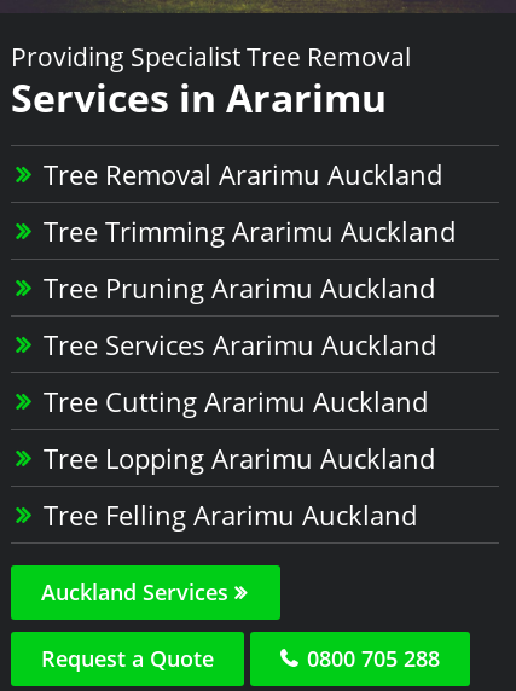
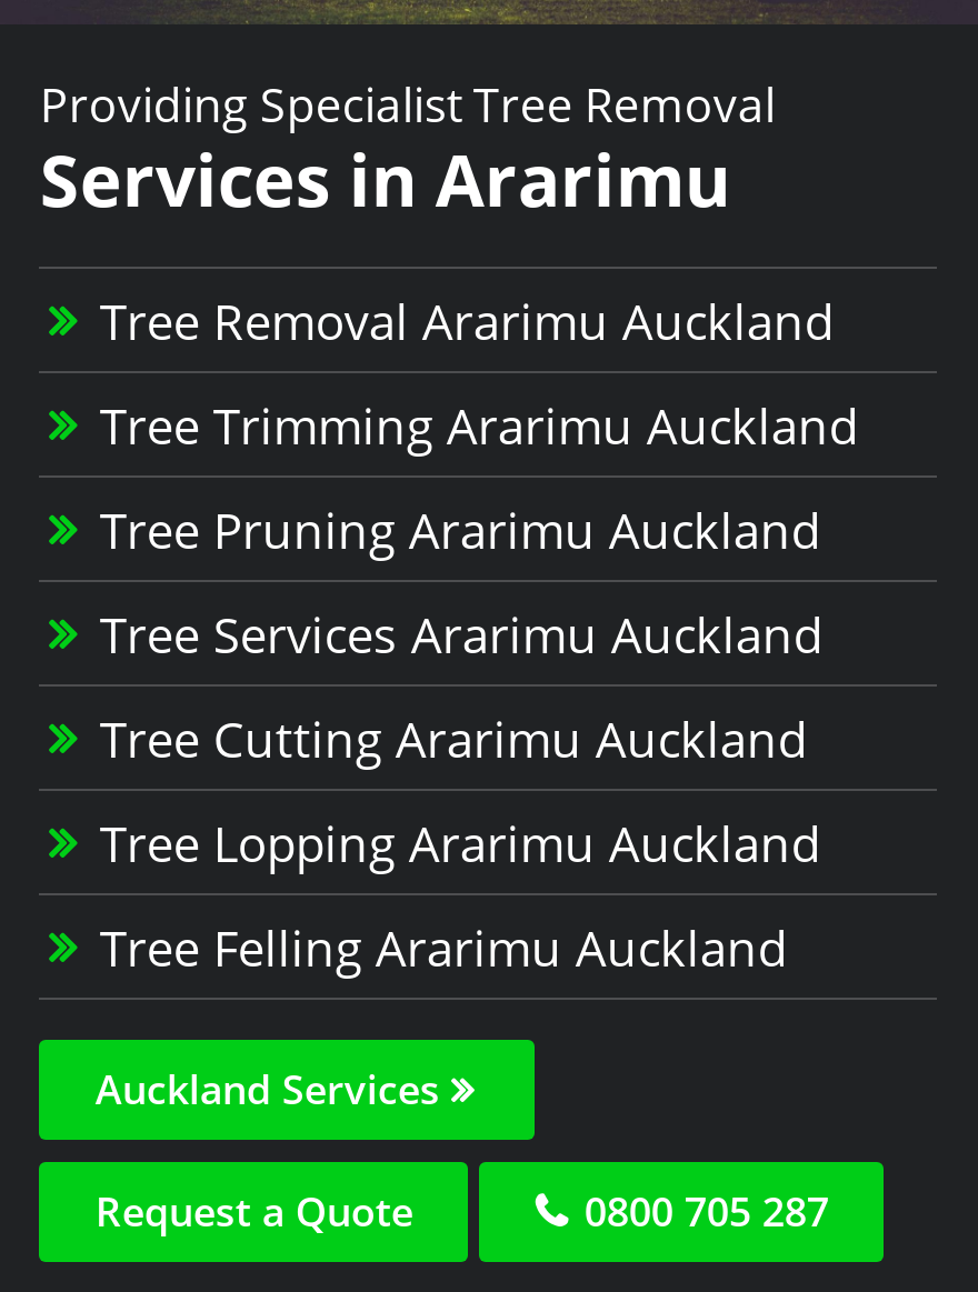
- 0800 705 288
+ 0800 705 287
